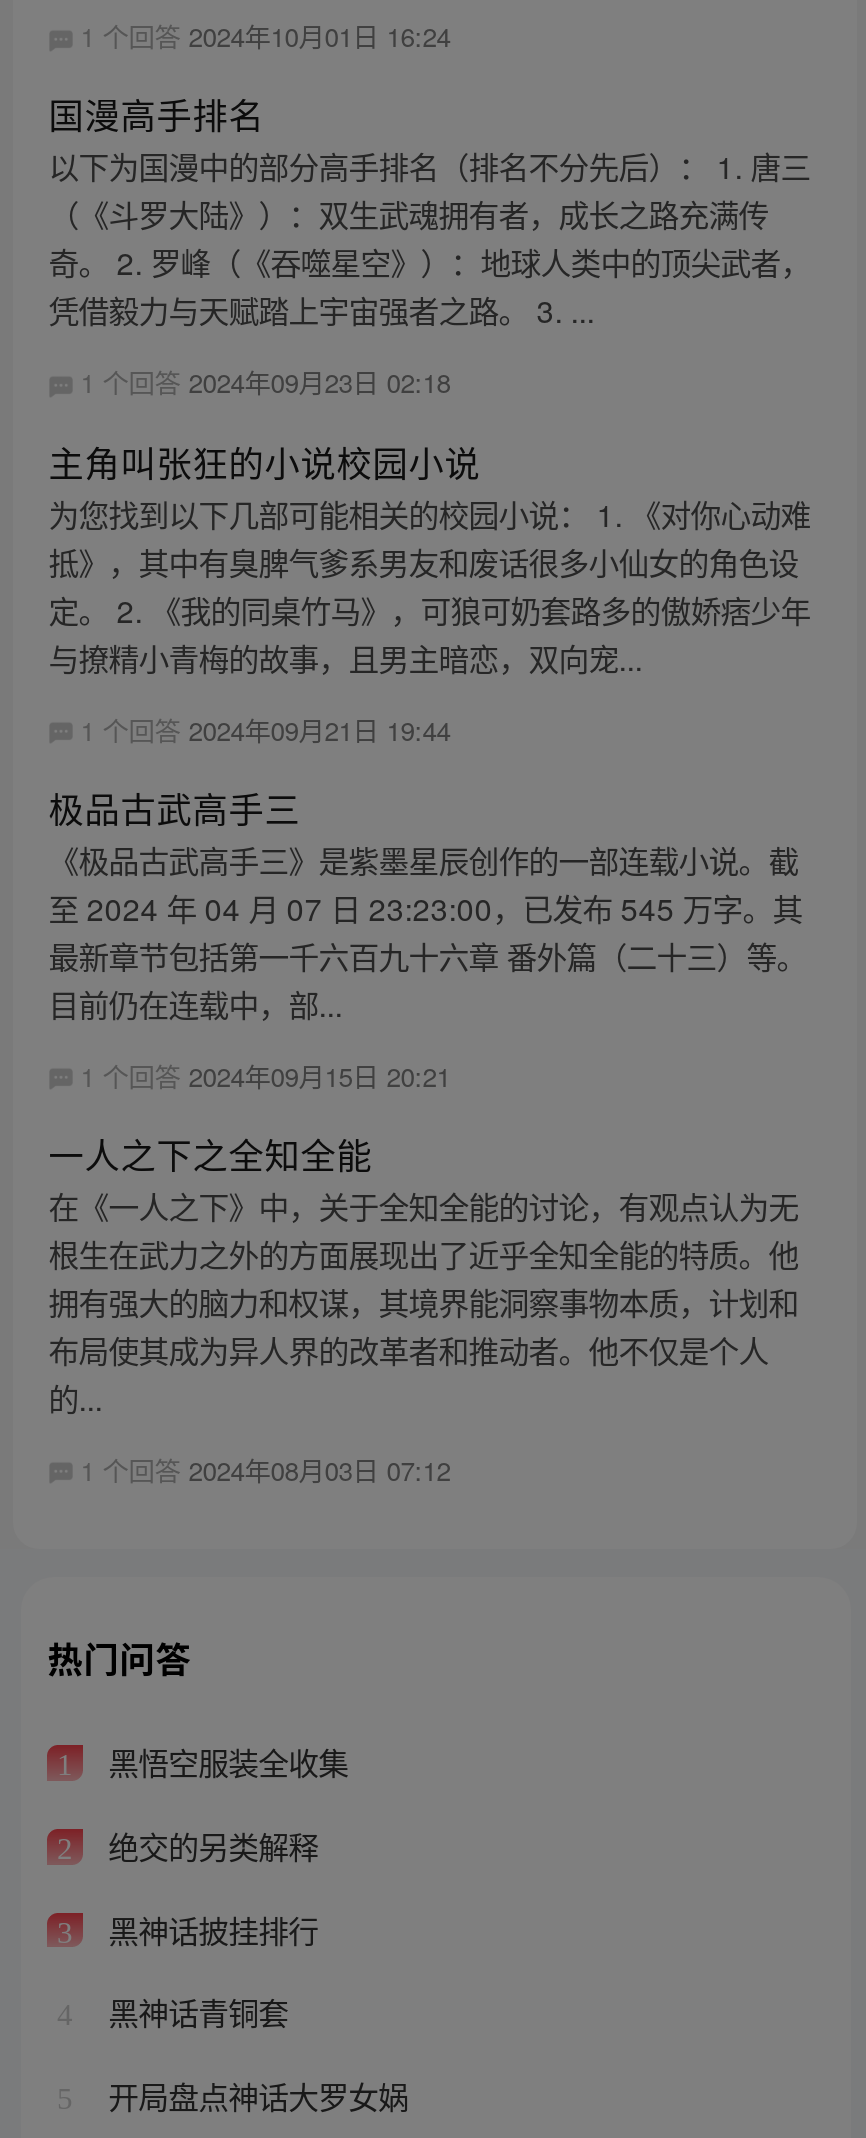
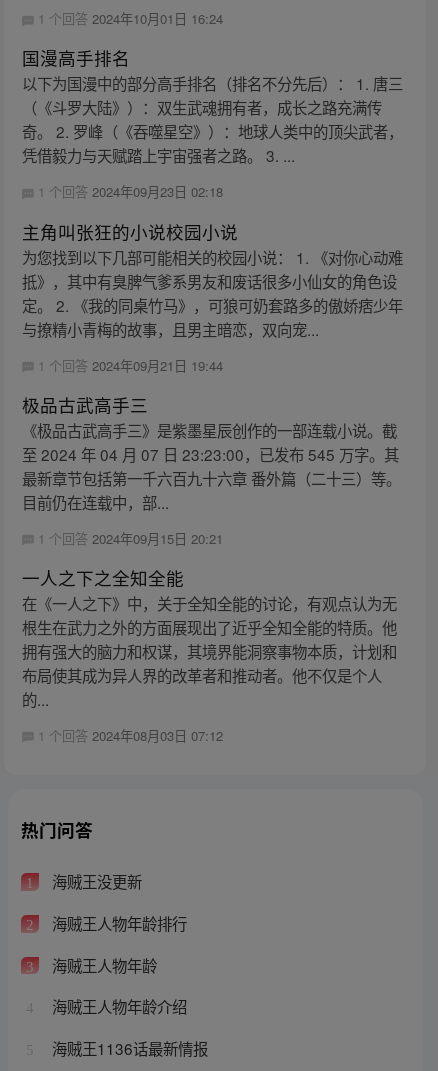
- 黑悟空服装全收集
+ 海贼王没更新

- 绝交的另类解释
+ 海贼王人物年龄排行

- 黑神话披挂排行
+ 海贼王人物年龄

- 黑神话青铜套
+ 海贼王人物年龄介绍

- 开局盘点神话大罗女娲
+ 海贼王1136话最新情报
